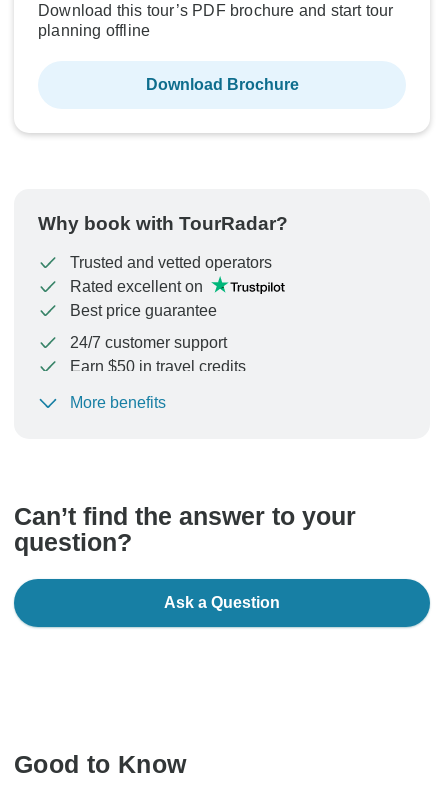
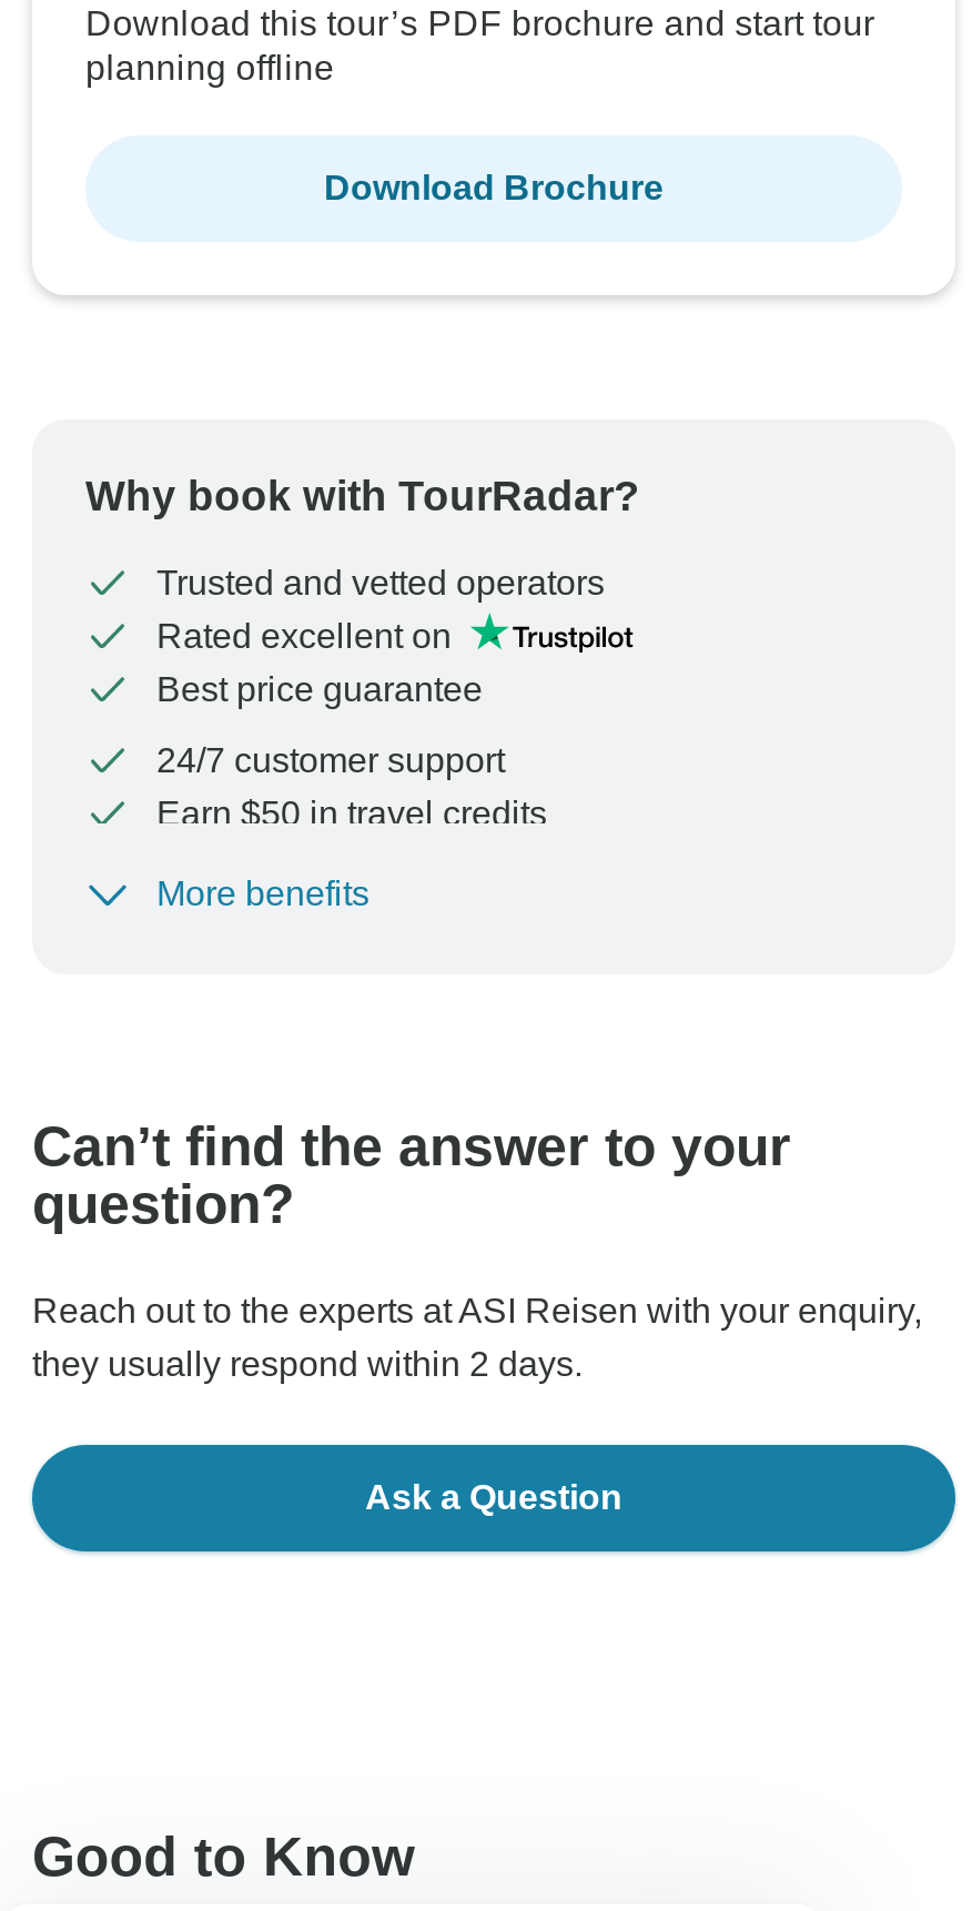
+ Reach out to the experts at ASI Reisen with your enquiry,
+ they usually respond within 2 days.
